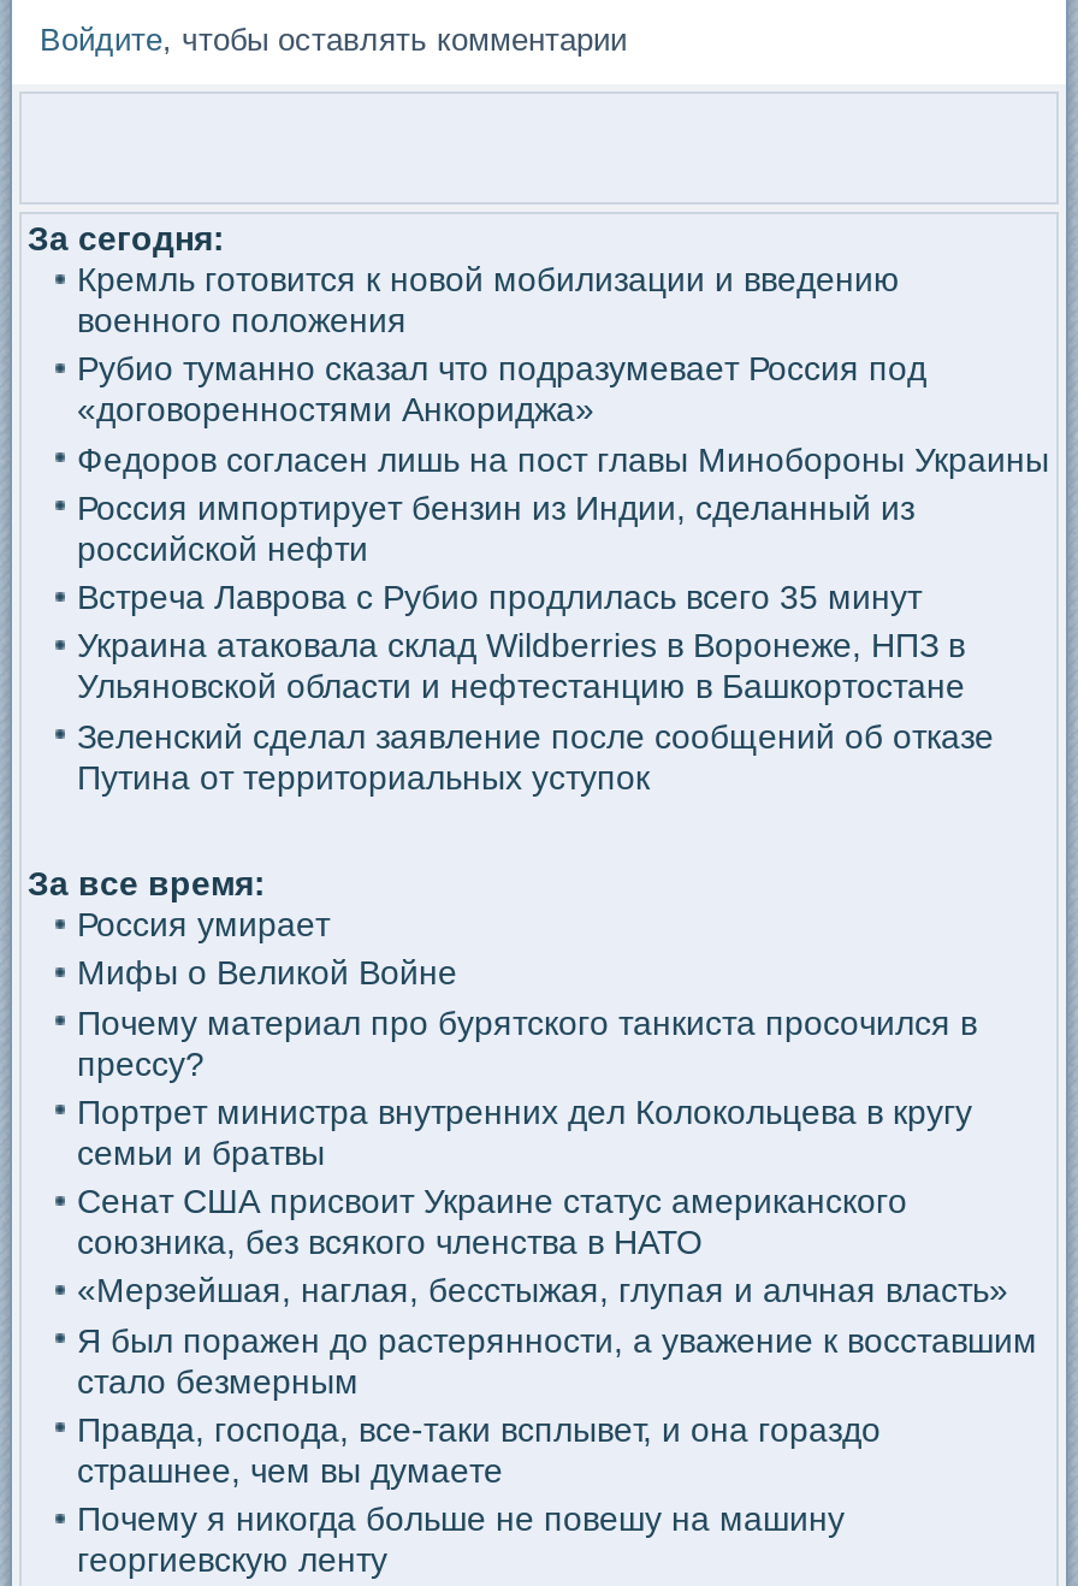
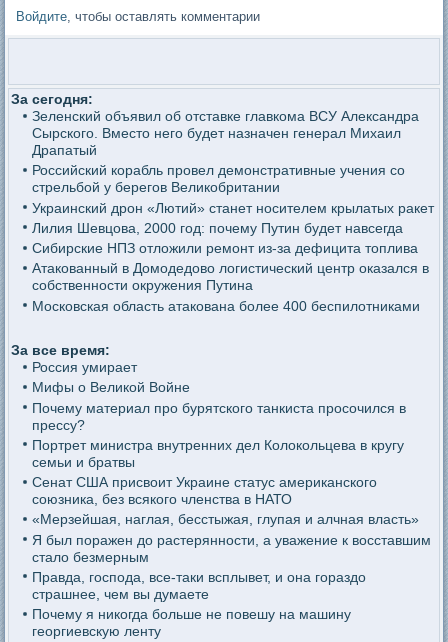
- Кремль готовится к новой мобилизации и введению
- военного положения
- Рубио туманно сказал что подразумевает Россия под
- «договоренностями Анкориджа»
- Федоров согласен лишь на пост главы Минобороны Украины
- Россия импортирует бензин из Индии, сделанный из
- российской нефти
- Встреча Лаврова с Рубио продлилась всего 35 минут
- Украина атаковала склад Wildberries в Воронеже, НПЗ в
- Ульяновской области и нефтестанцию в Башкортостане
- Зеленский сделал заявление после сообщений об отказе
- Путина от территориальных уступок
+ Зеленский объявил об отставке главкома ВСУ Александра
+ Сырского. Вместо него будет назначен генерал Михаил
+ Драпатый
+ Российский корабль провел демонстративные учения со
+ стрельбой у берегов Великобритании
+ Украинский дрон «Лютий» станет носителем крылатых ракет
+ Лилия Шевцова, 2000 год: почему Путин будет навсегда
+ Сибирские НПЗ отложили ремонт из-за дефицита топлива
+ Атакованный в Домодедово логистический центр оказался в
+ собственности окружения Путина
+ Московская область атакована более 400 беспилотниками
